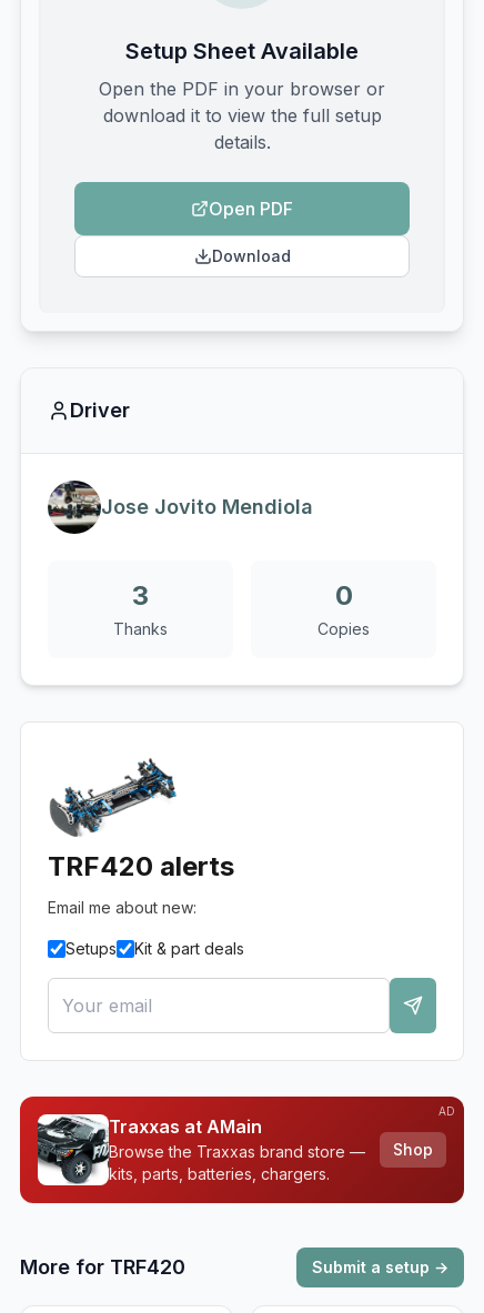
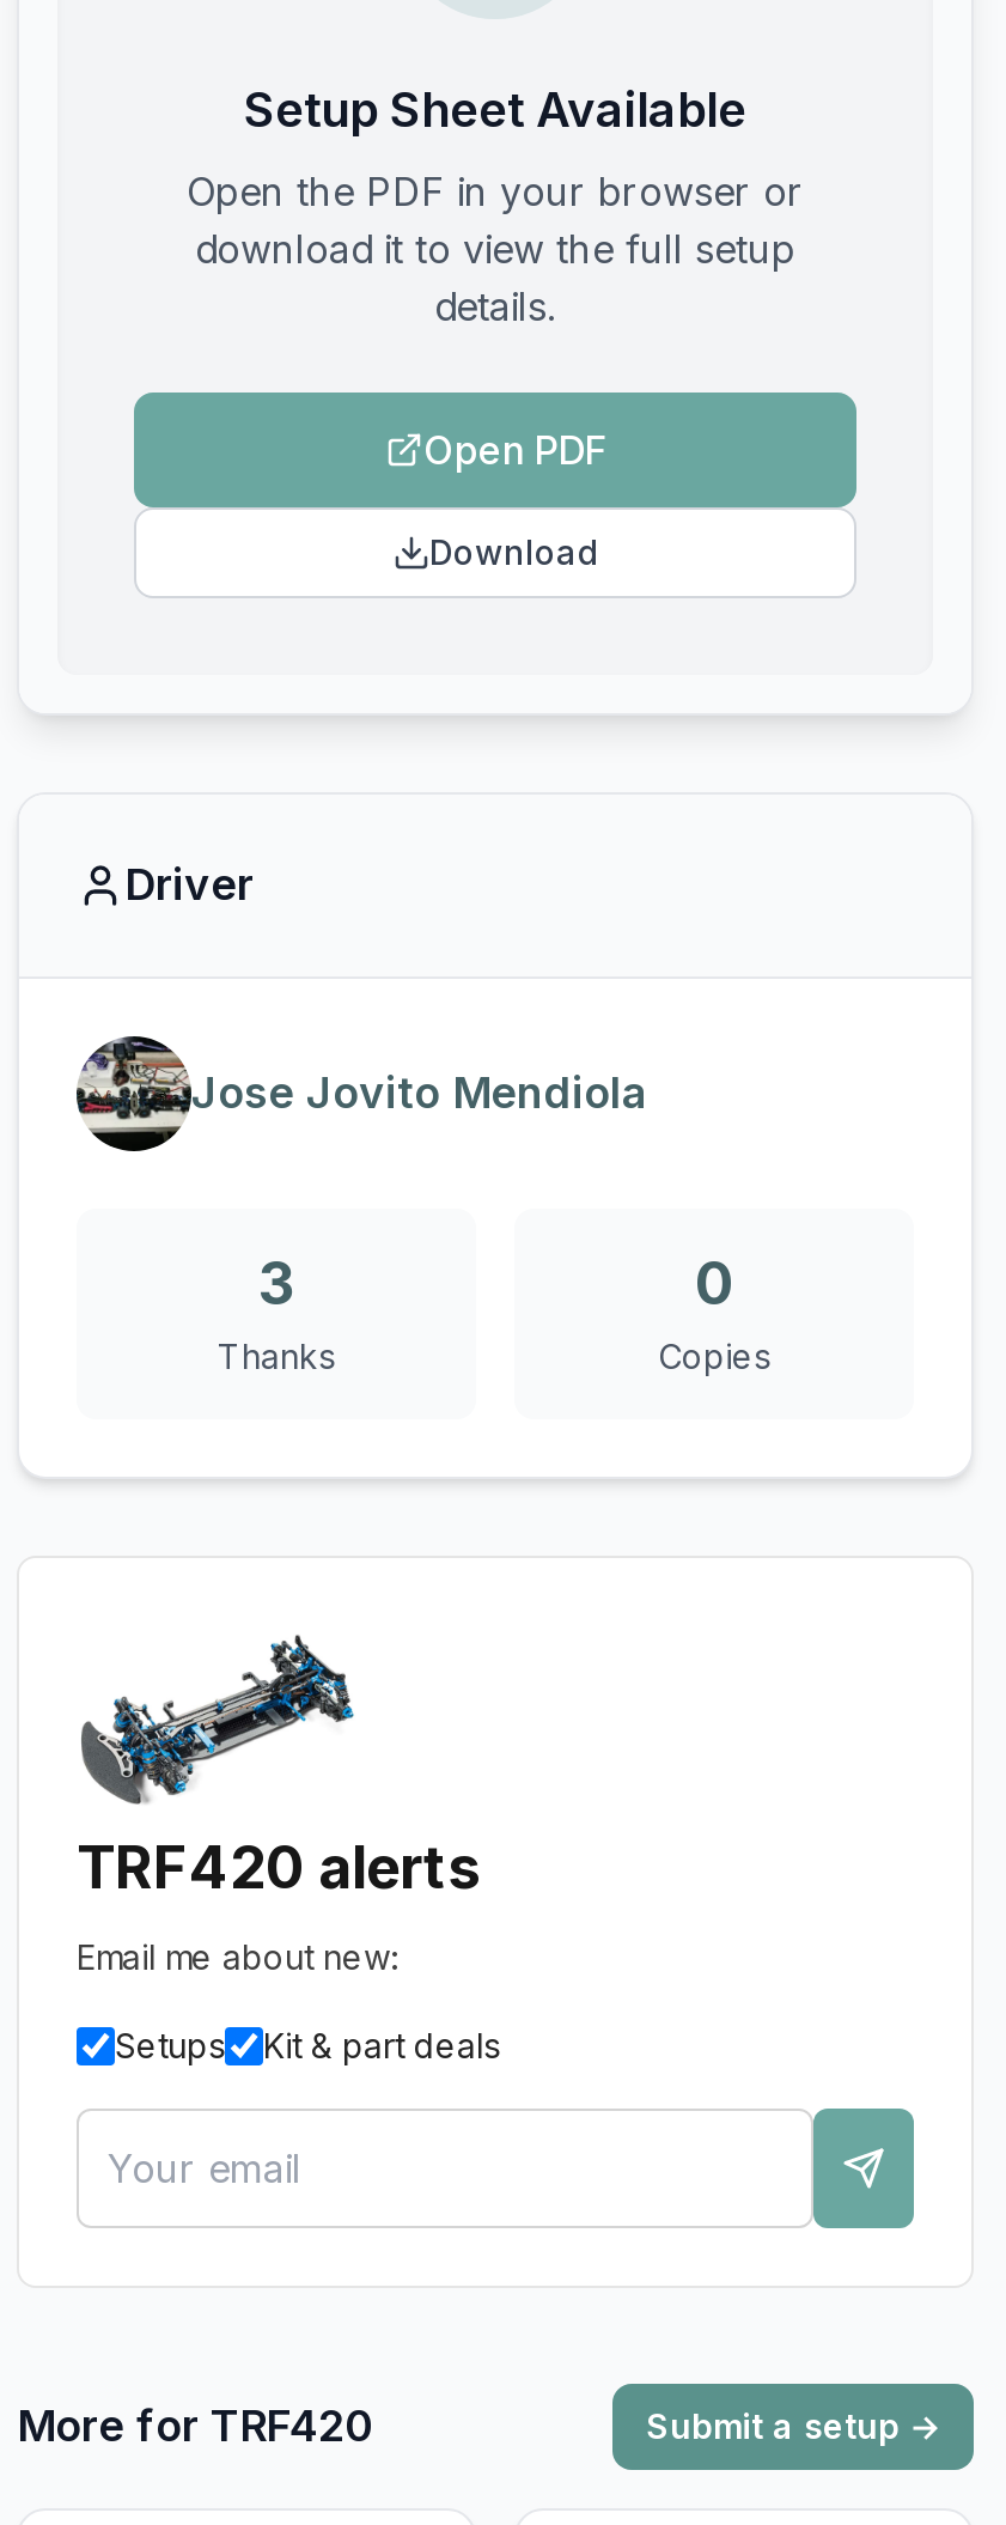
- [image]
- Traxxas at AMain
- Browse the Traxxas brand store —
- kits, parts, batteries, chargers.

- AD

- Shop
